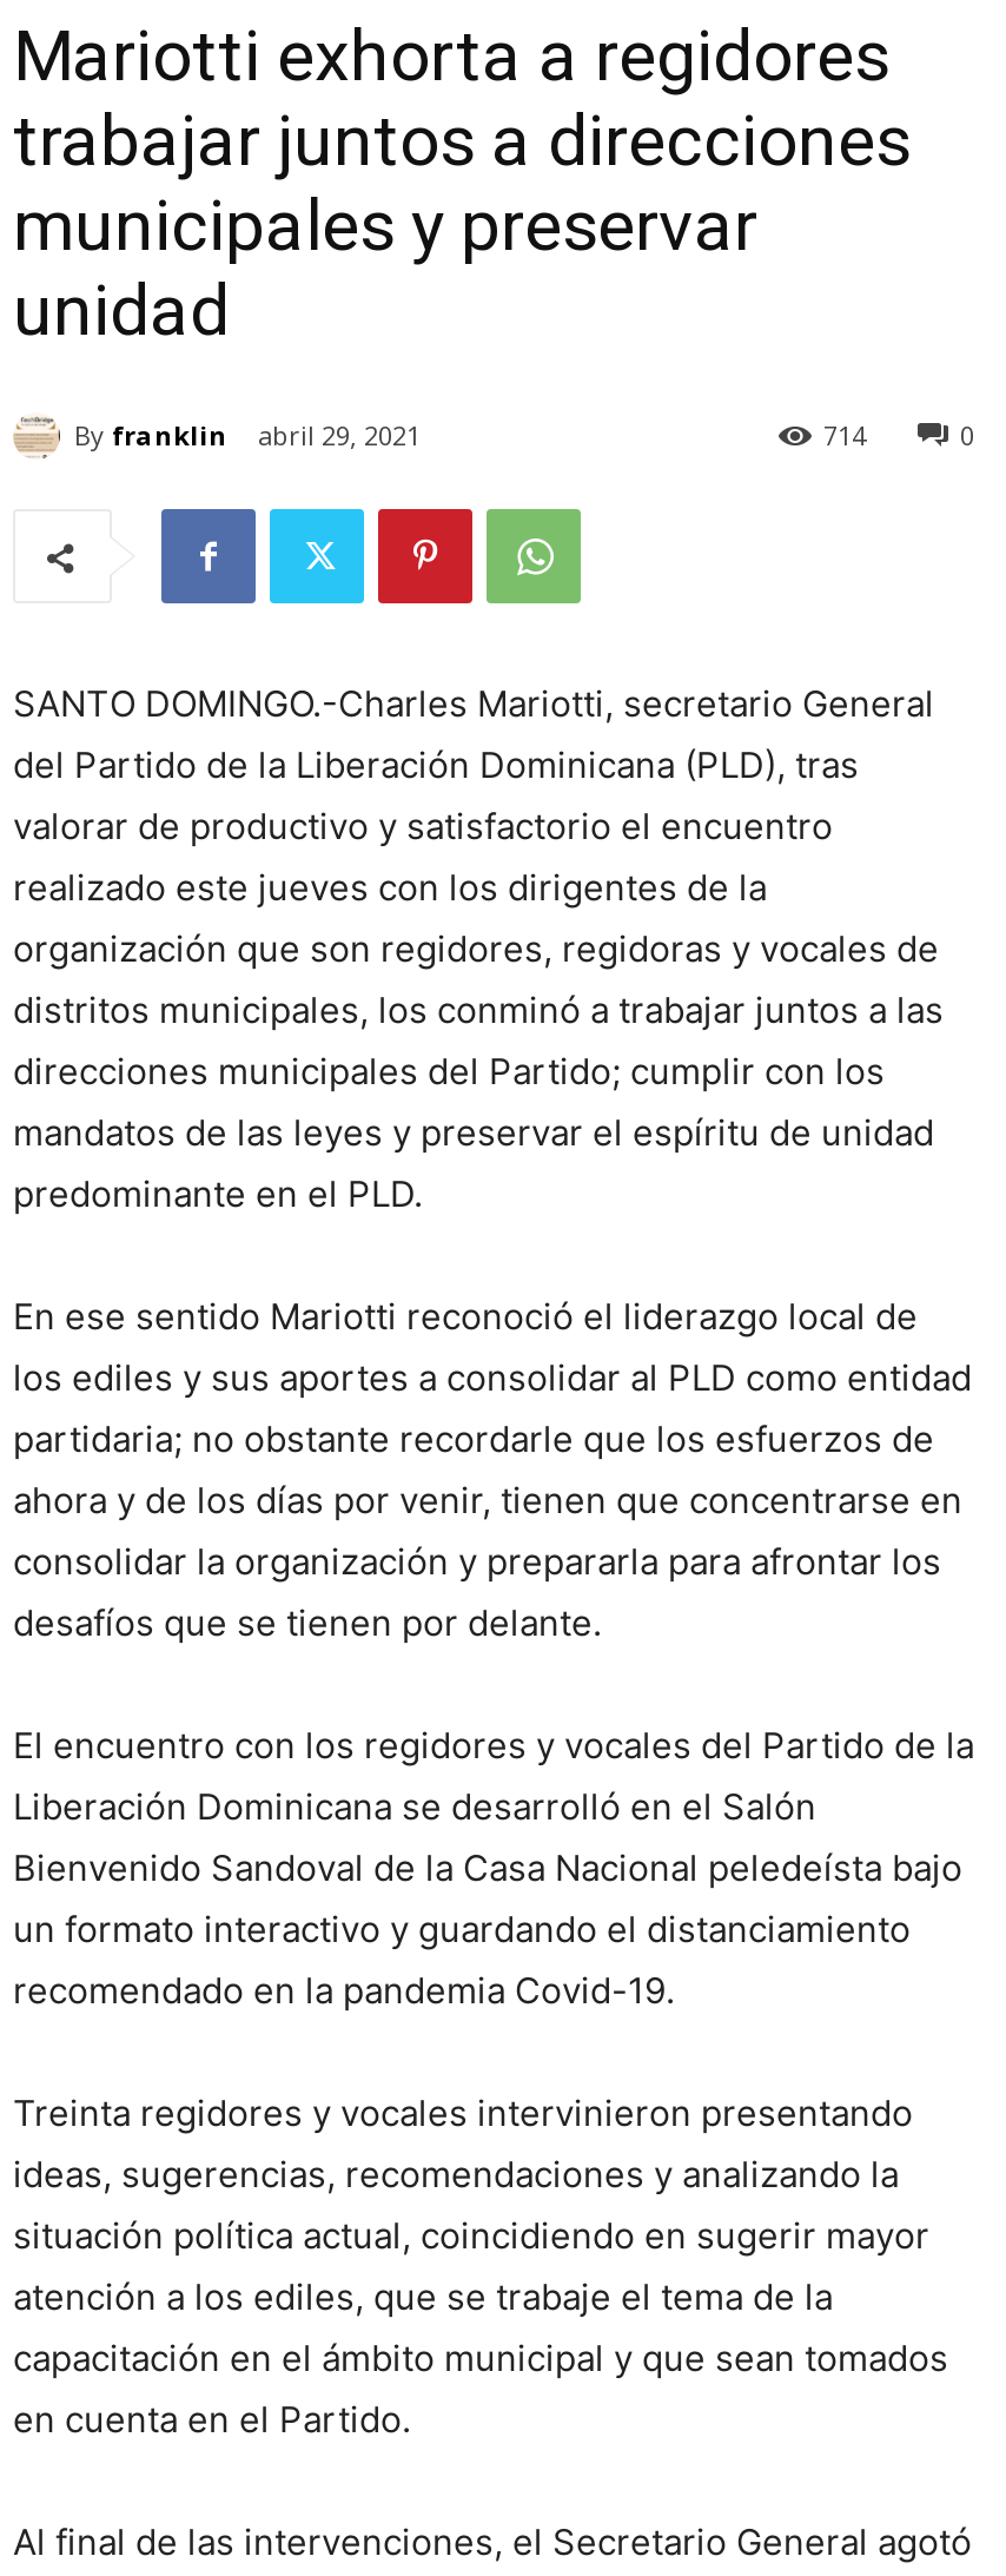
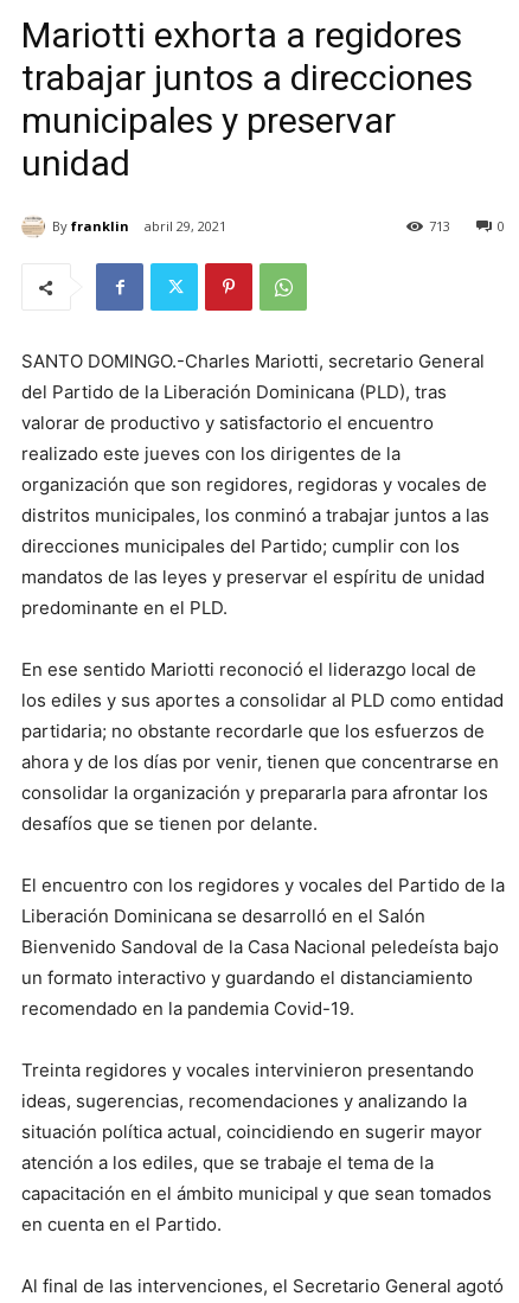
- 714
+ 713
